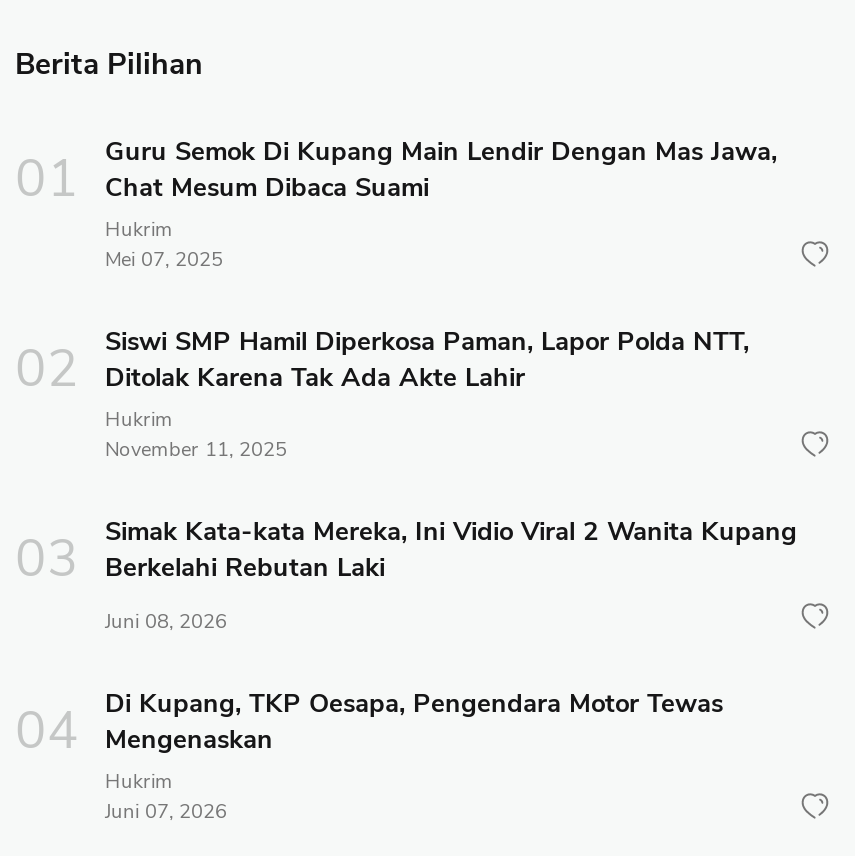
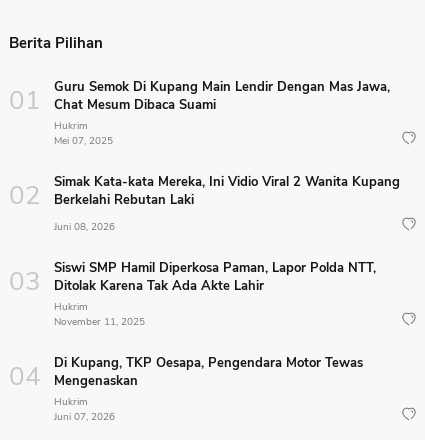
moved down: Siswi SMP Hamil Diperkosa Paman, Lapor Polda NTT, | Ditolak Karena Tak Ada Akte Lahir | Hukrim | November 11, 2025

moved up: Simak Kata-kata Mereka, Ini Vidio Viral 2 Wanita Kupang | Berkelahi Rebutan Laki | Juni 08, 2026
